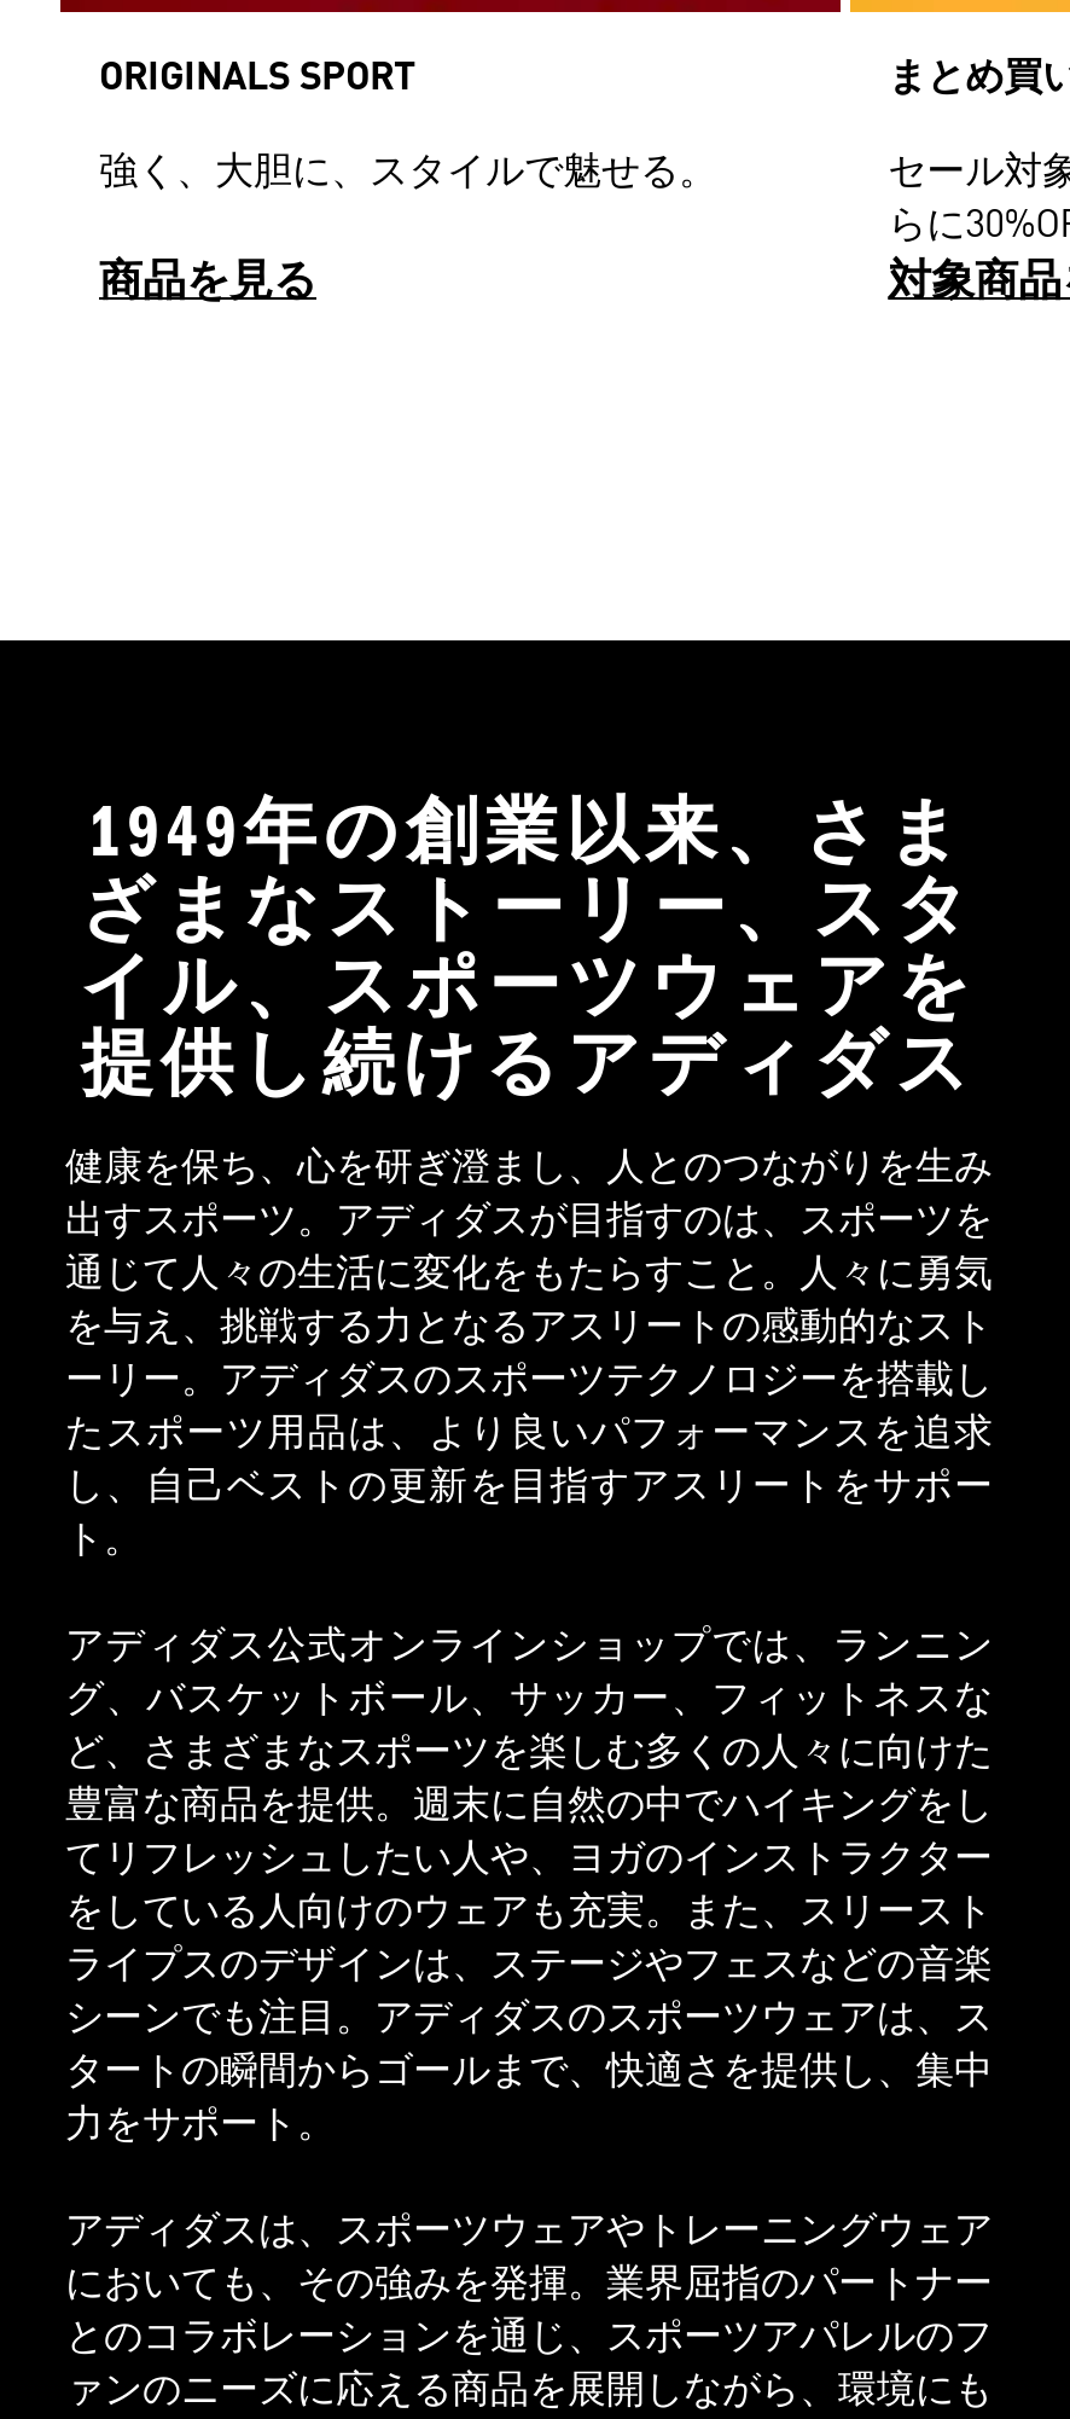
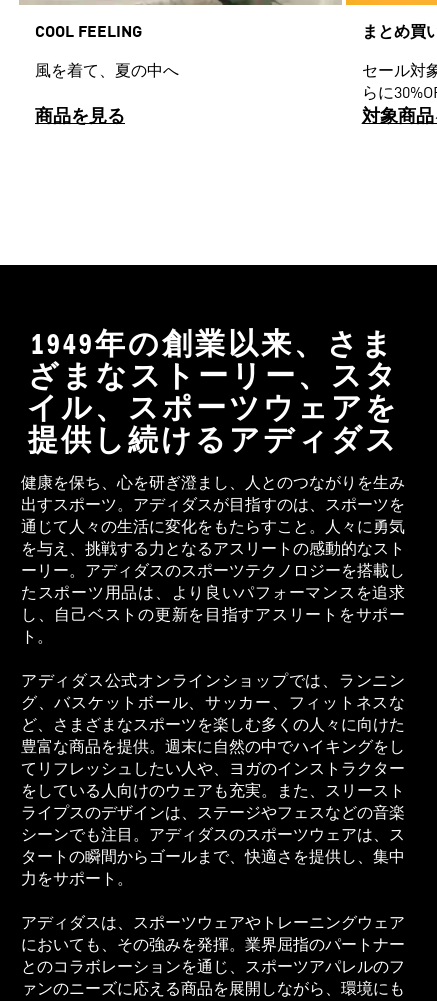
- ORIGINALS SPORT
+ COOL FEELING

- 強く、大胆に、スタイルで魅せる。
+ 風を着て、夏の中へ
